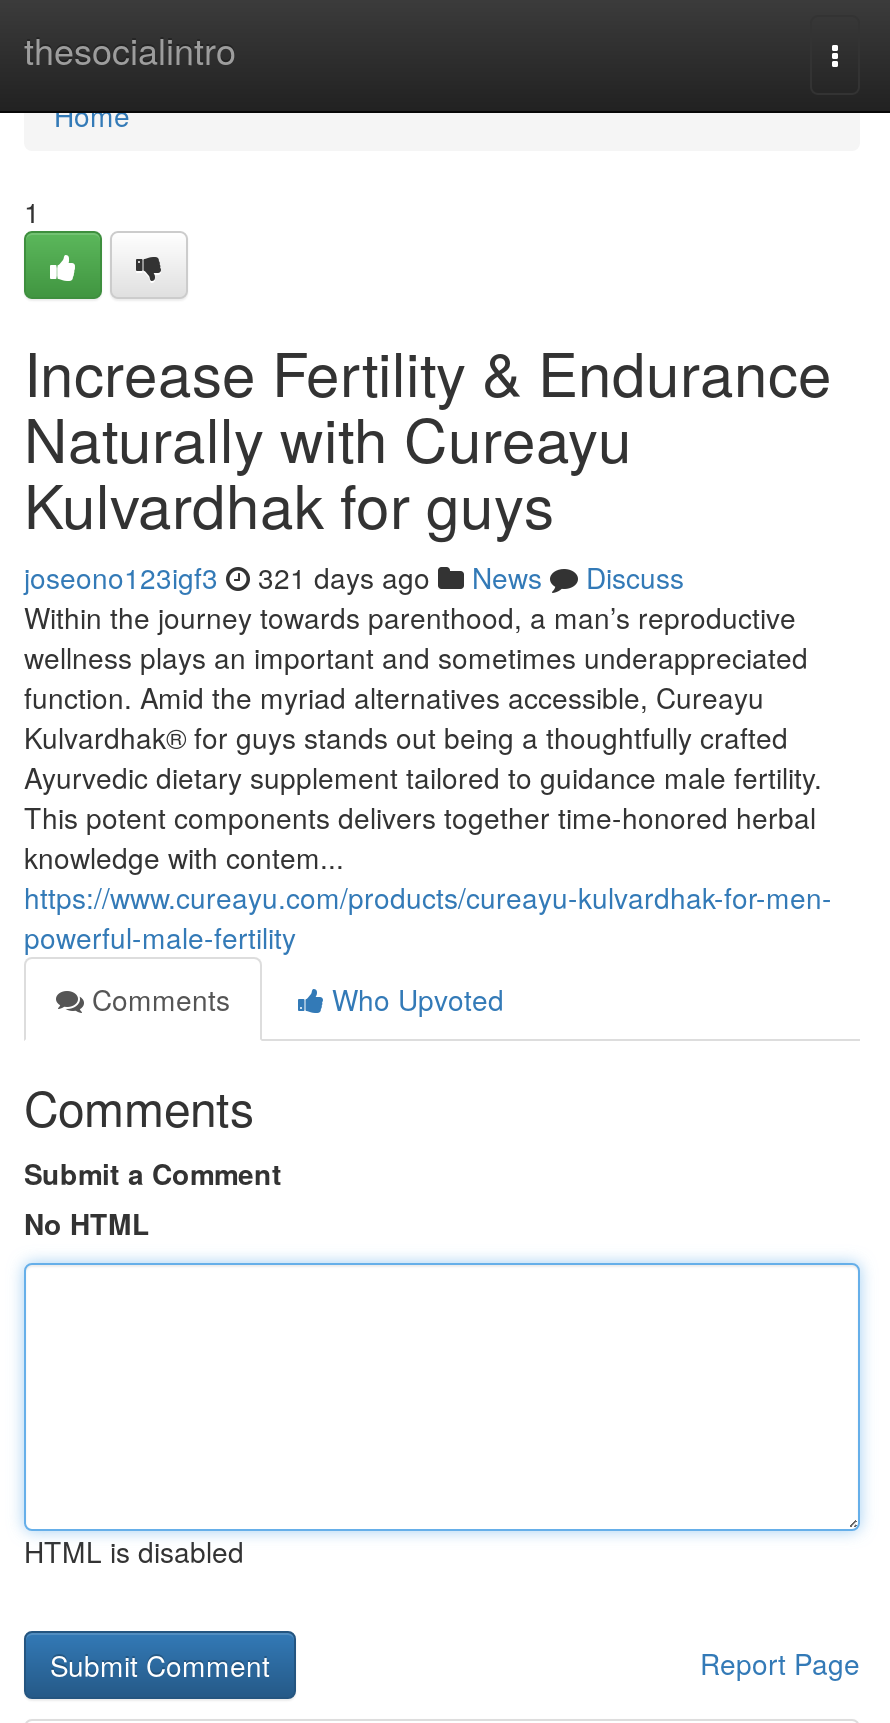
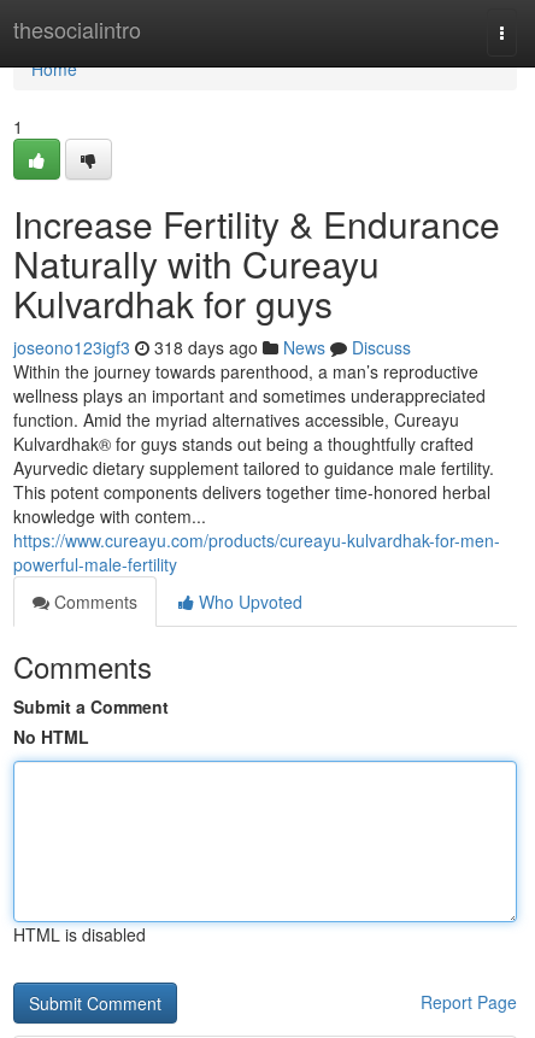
- joseono123igf3 321 days ago News Discuss
+ joseono123igf3 318 days ago News Discuss
